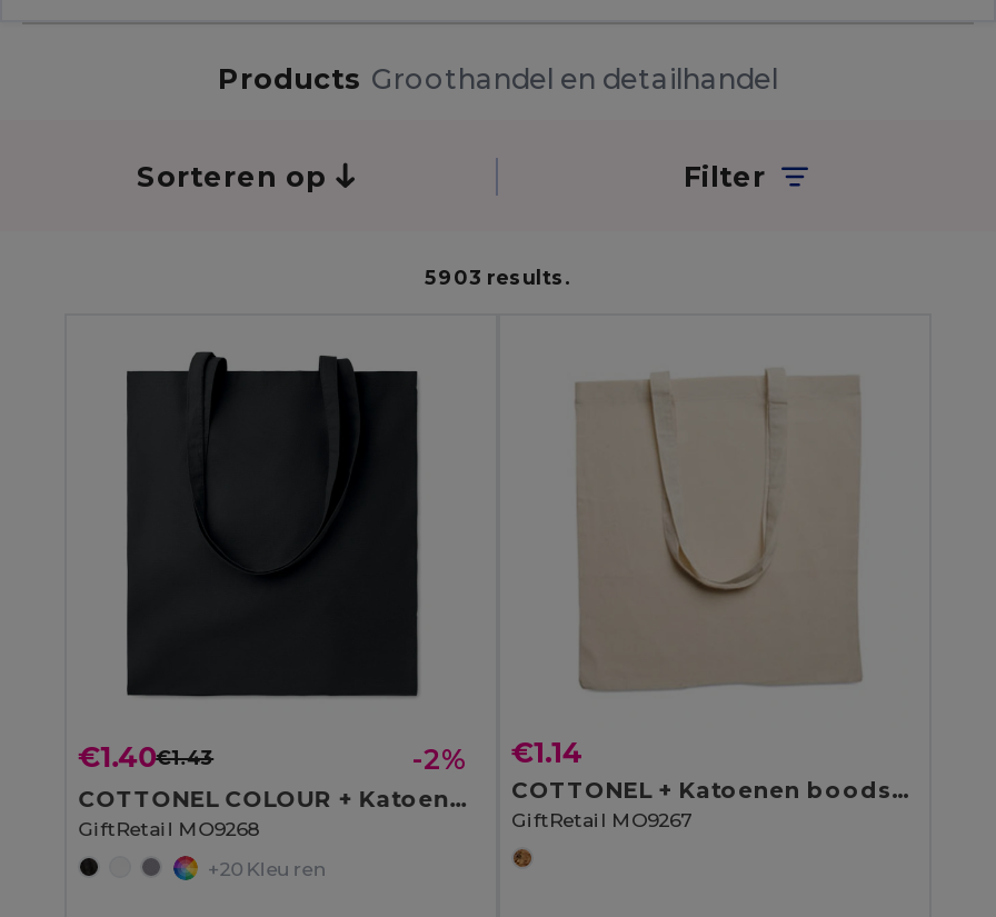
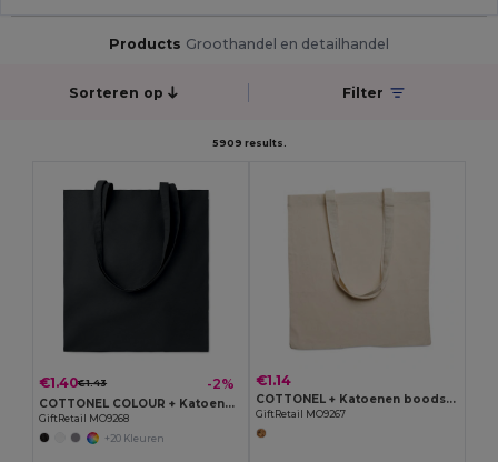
- 5903 results.
+ 5909 results.
